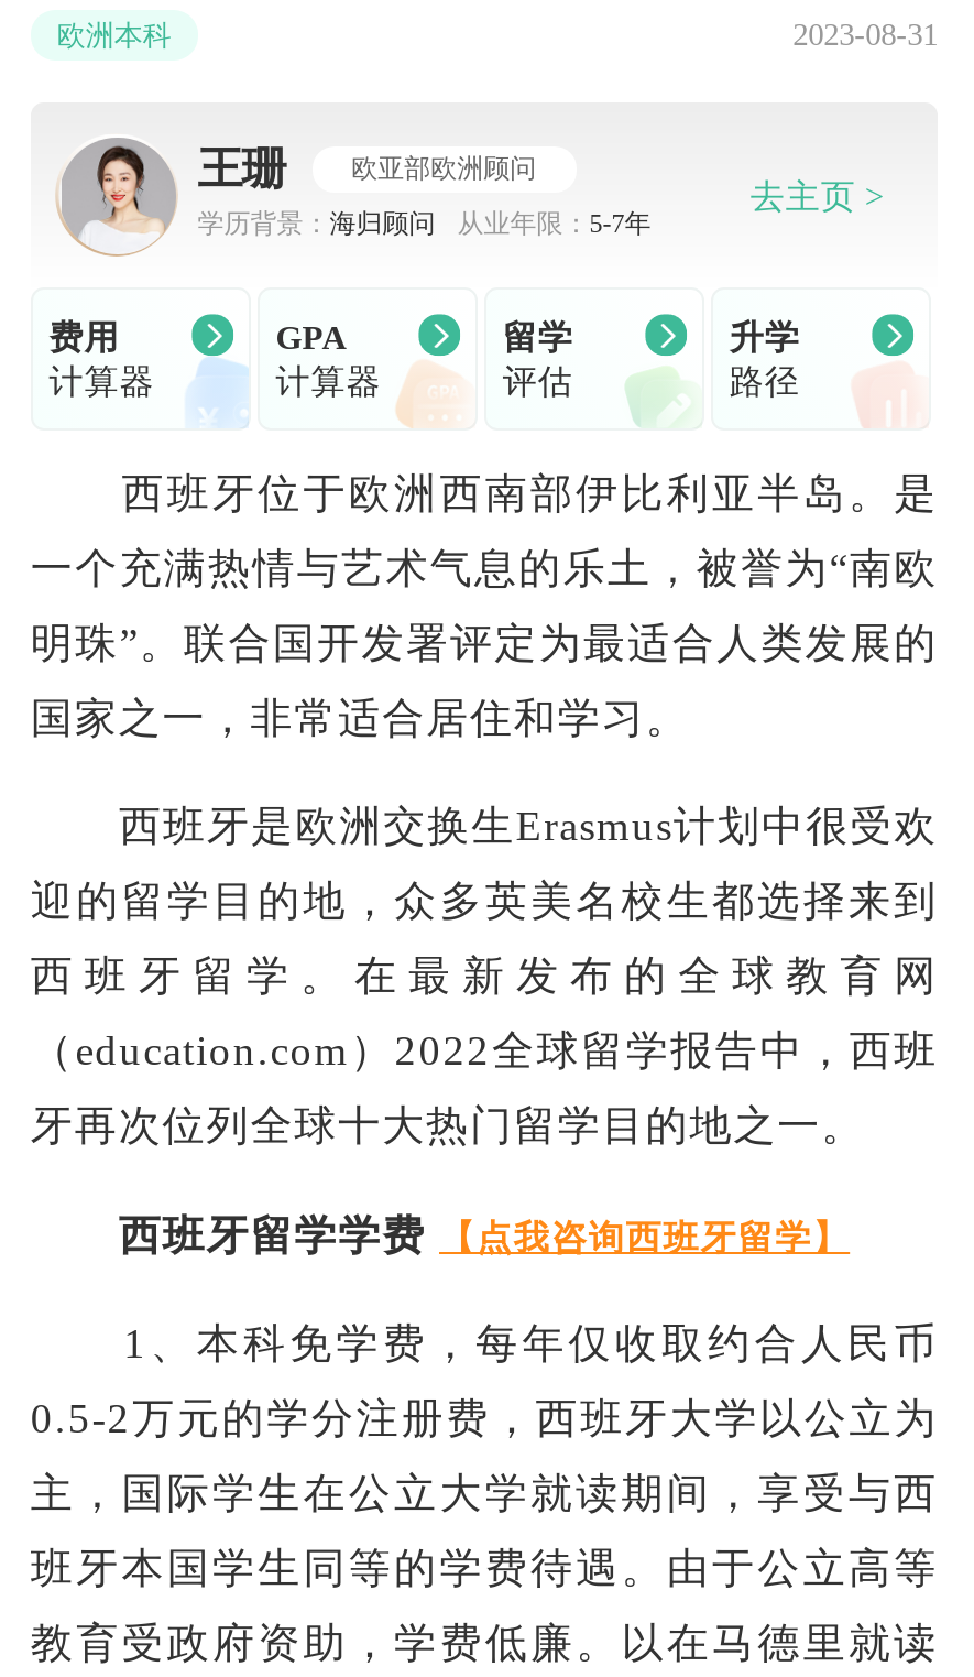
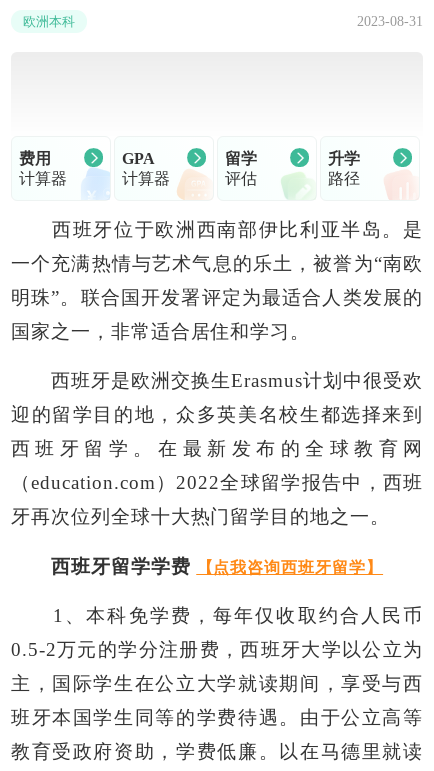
- [image]
- 王珊
- 欧亚部欧洲顾问
- 学历背景：海归顾问
- 从业年限：5-7年

- 去主页 >
